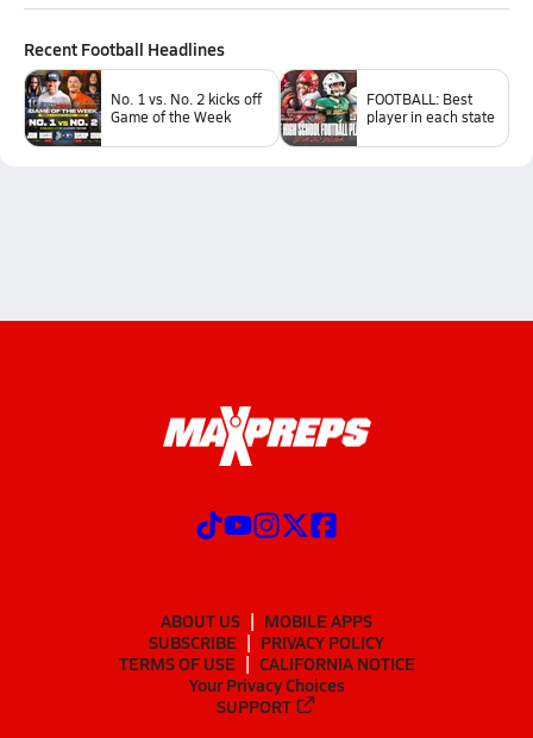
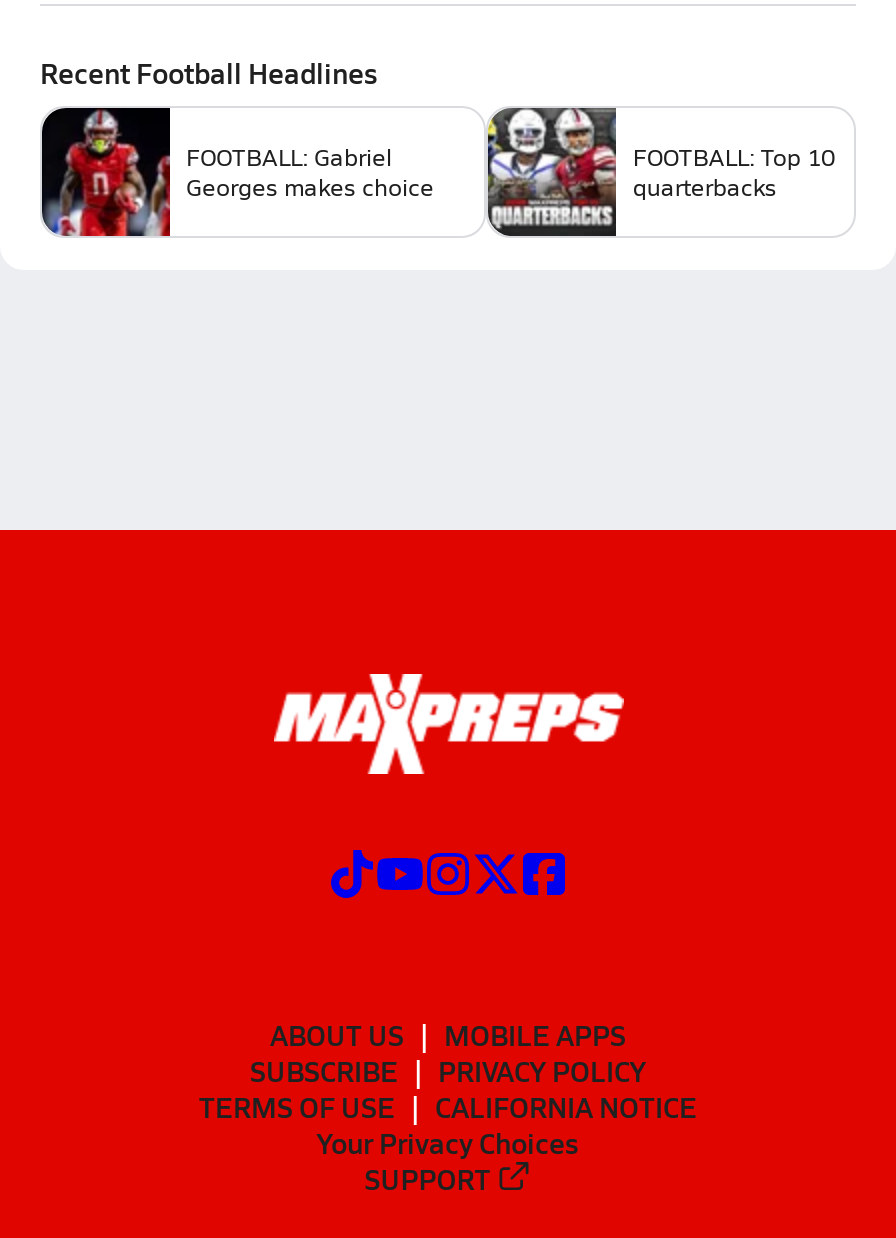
- [image]
- No. 1 vs. No. 2 kicks off
- Game of the Week
+ [image]
+ FOOTBALL: Gabriel
+ Georges makes choice

- [image]
- FOOTBALL: Best
- player in each state
+ [image]
+ FOOTBALL: Top 10
+ quarterbacks
